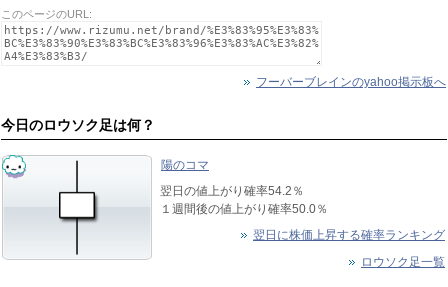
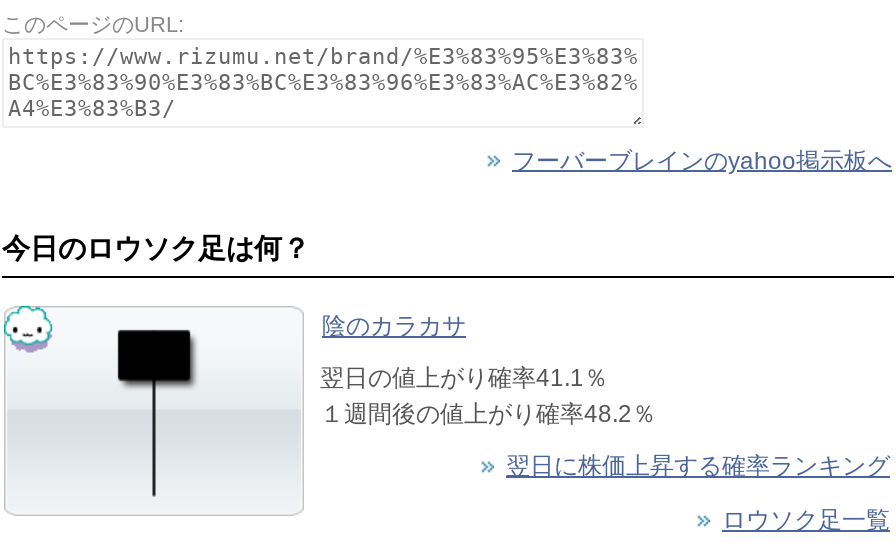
- [image]
+ [image]

- 陽のコマ
+ 陰のカラカサ

- 翌日の値上がり確率54.2％
- １週間後の値上がり確率50.0％
+ 翌日の値上がり確率41.1％
+ １週間後の値上がり確率48.2％
